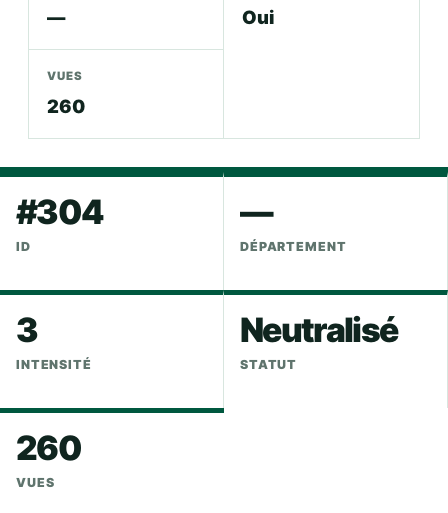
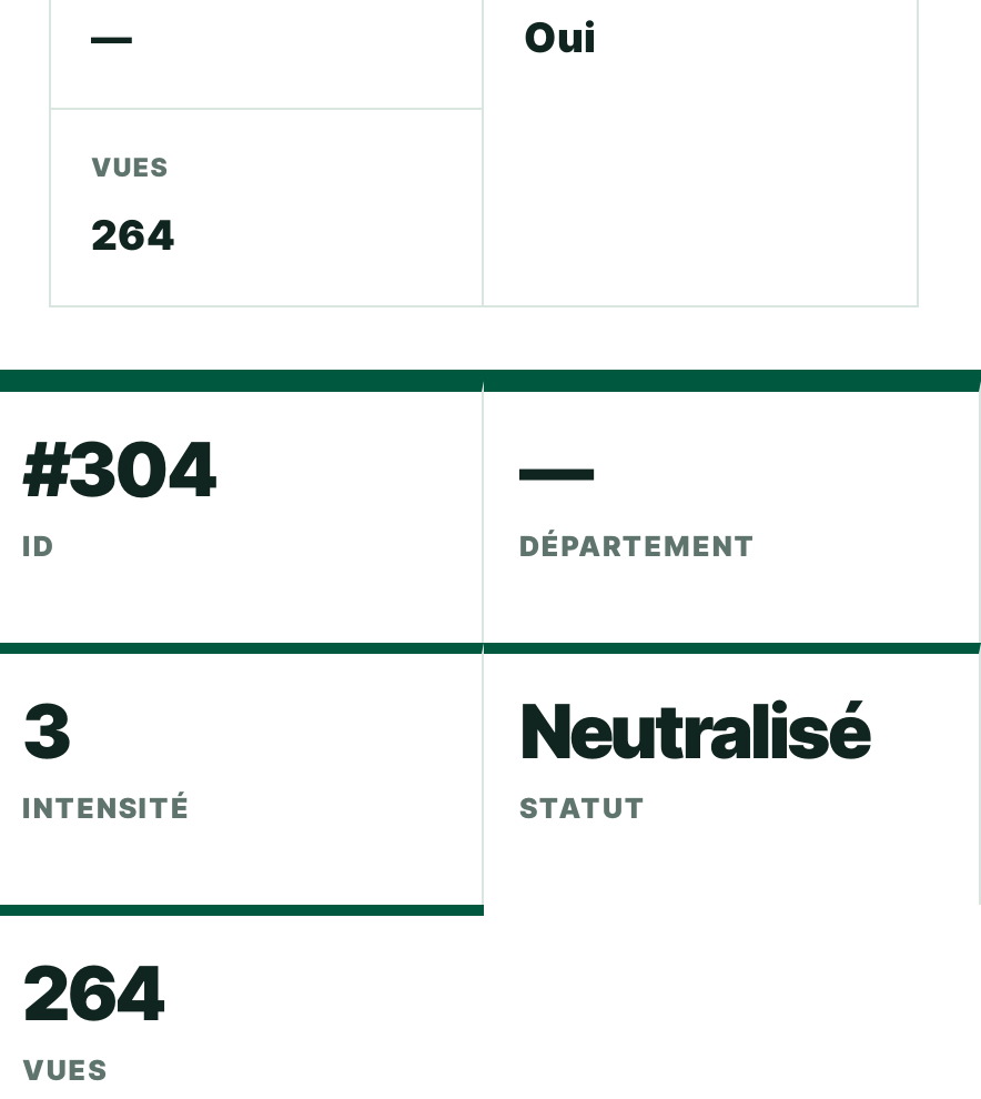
- 260
+ 264

- 260
+ 264
